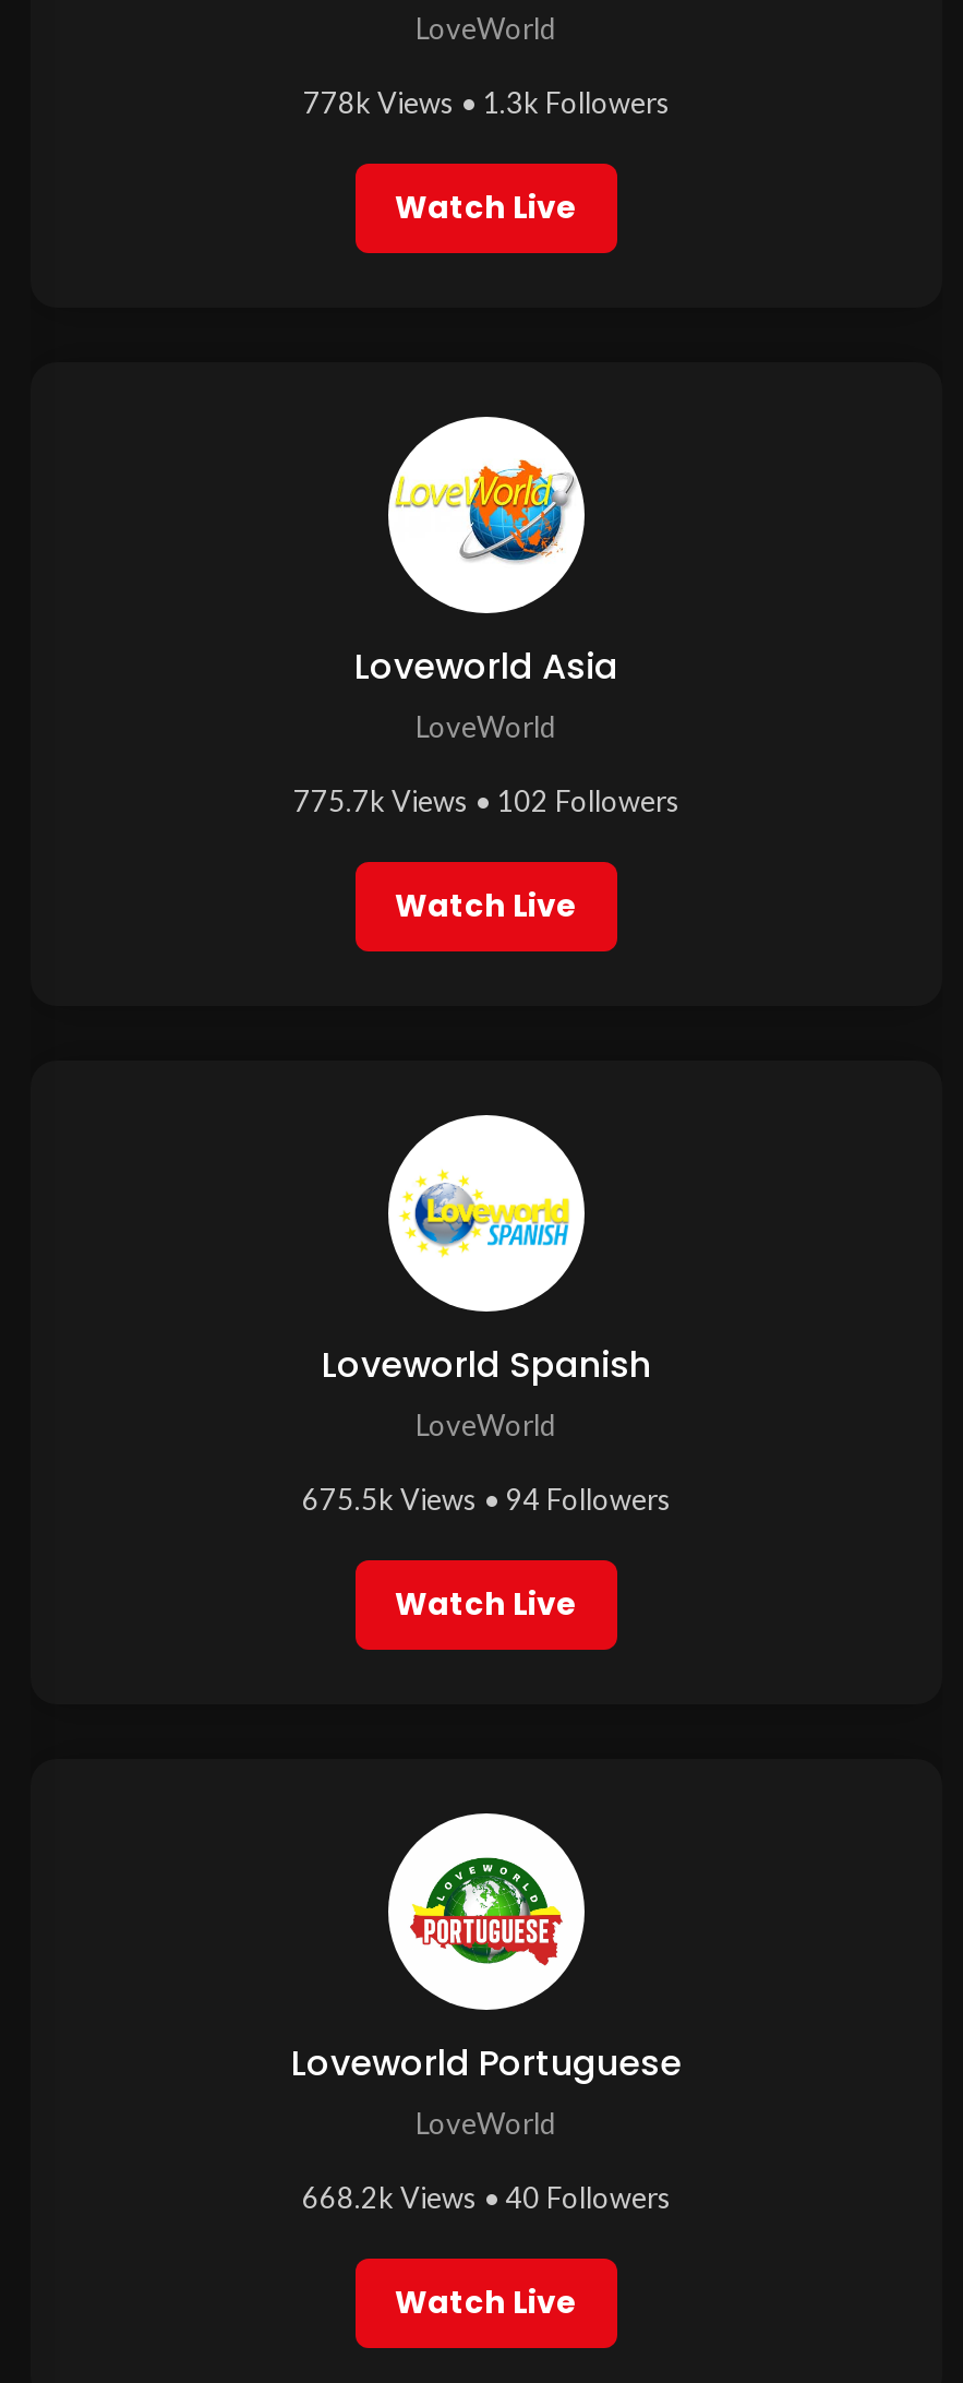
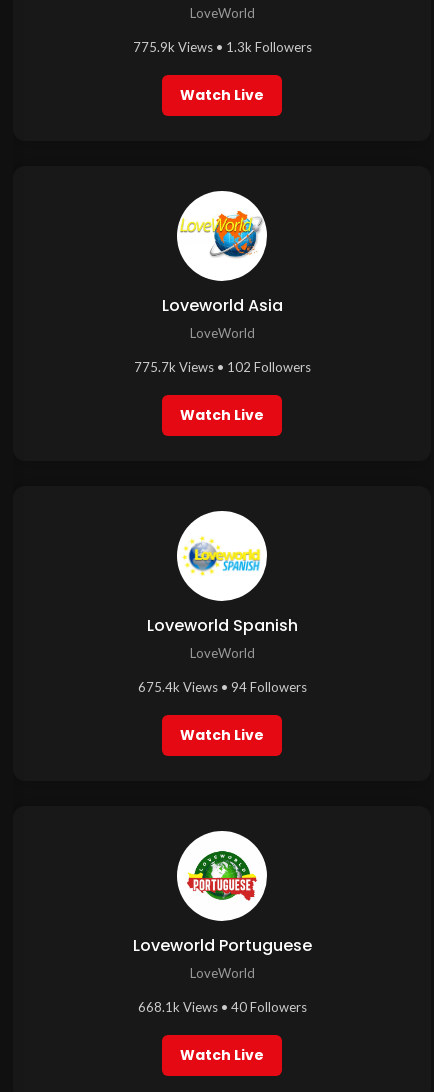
- 778k Views • 1.3k Followers
+ 775.9k Views • 1.3k Followers

- 675.5k Views • 94 Followers
+ 675.4k Views • 94 Followers

- 668.2k Views • 40 Followers
+ 668.1k Views • 40 Followers
